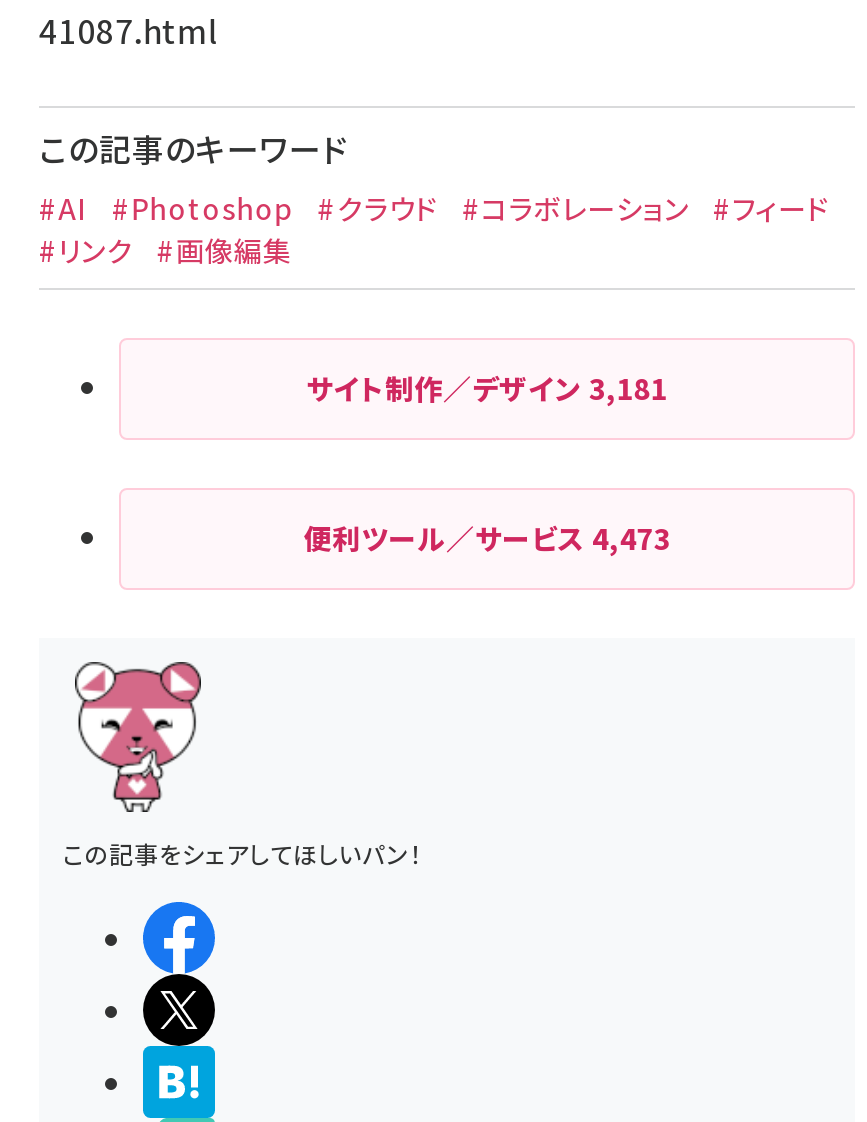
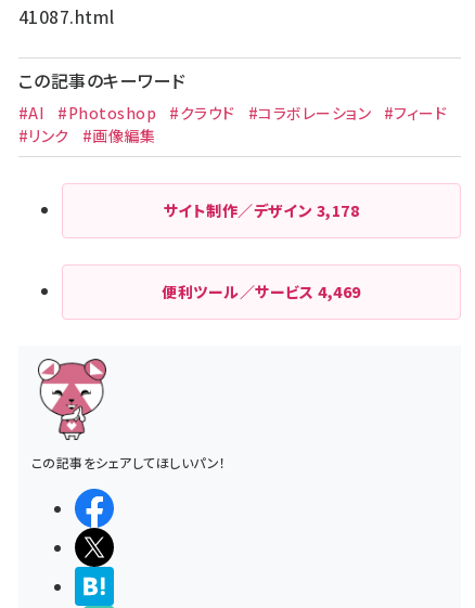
- サイト制作／デザイン3,181
+ サイト制作／デザイン3,178

- 便利ツール／サービス4,473
+ 便利ツール／サービス4,469
